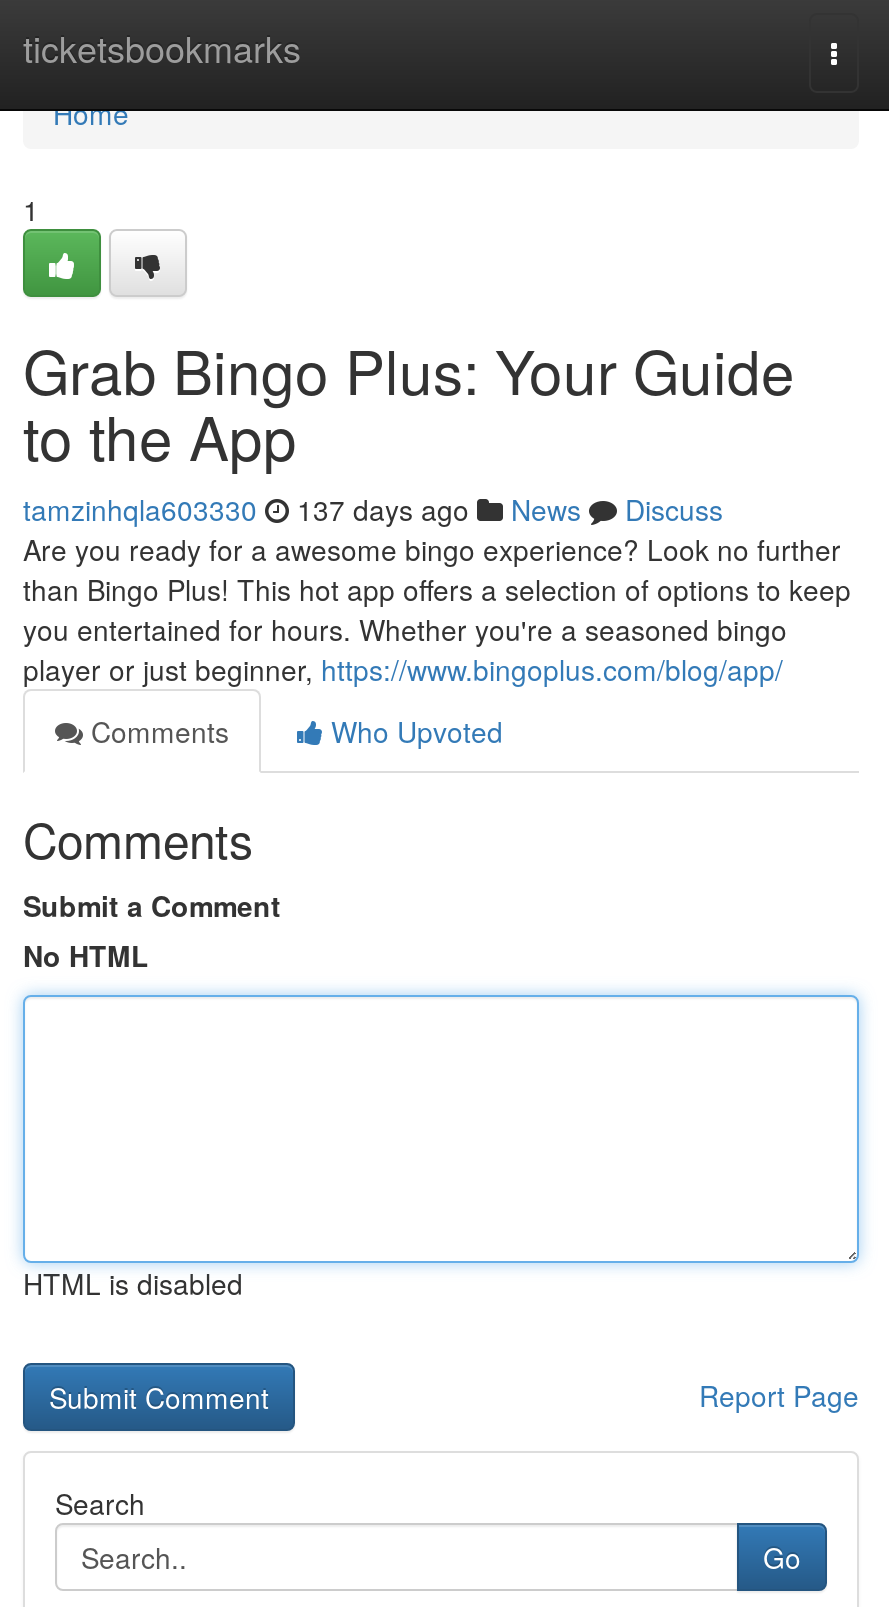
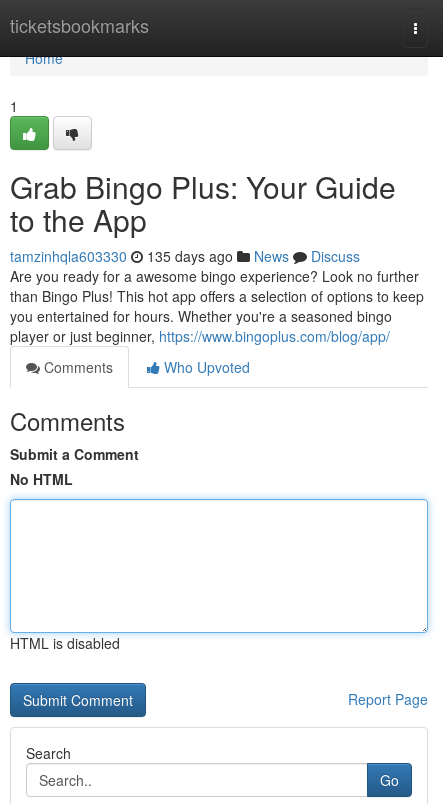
- tamzinhqla603330 137 days ago News Discuss
+ tamzinhqla603330 135 days ago News Discuss
